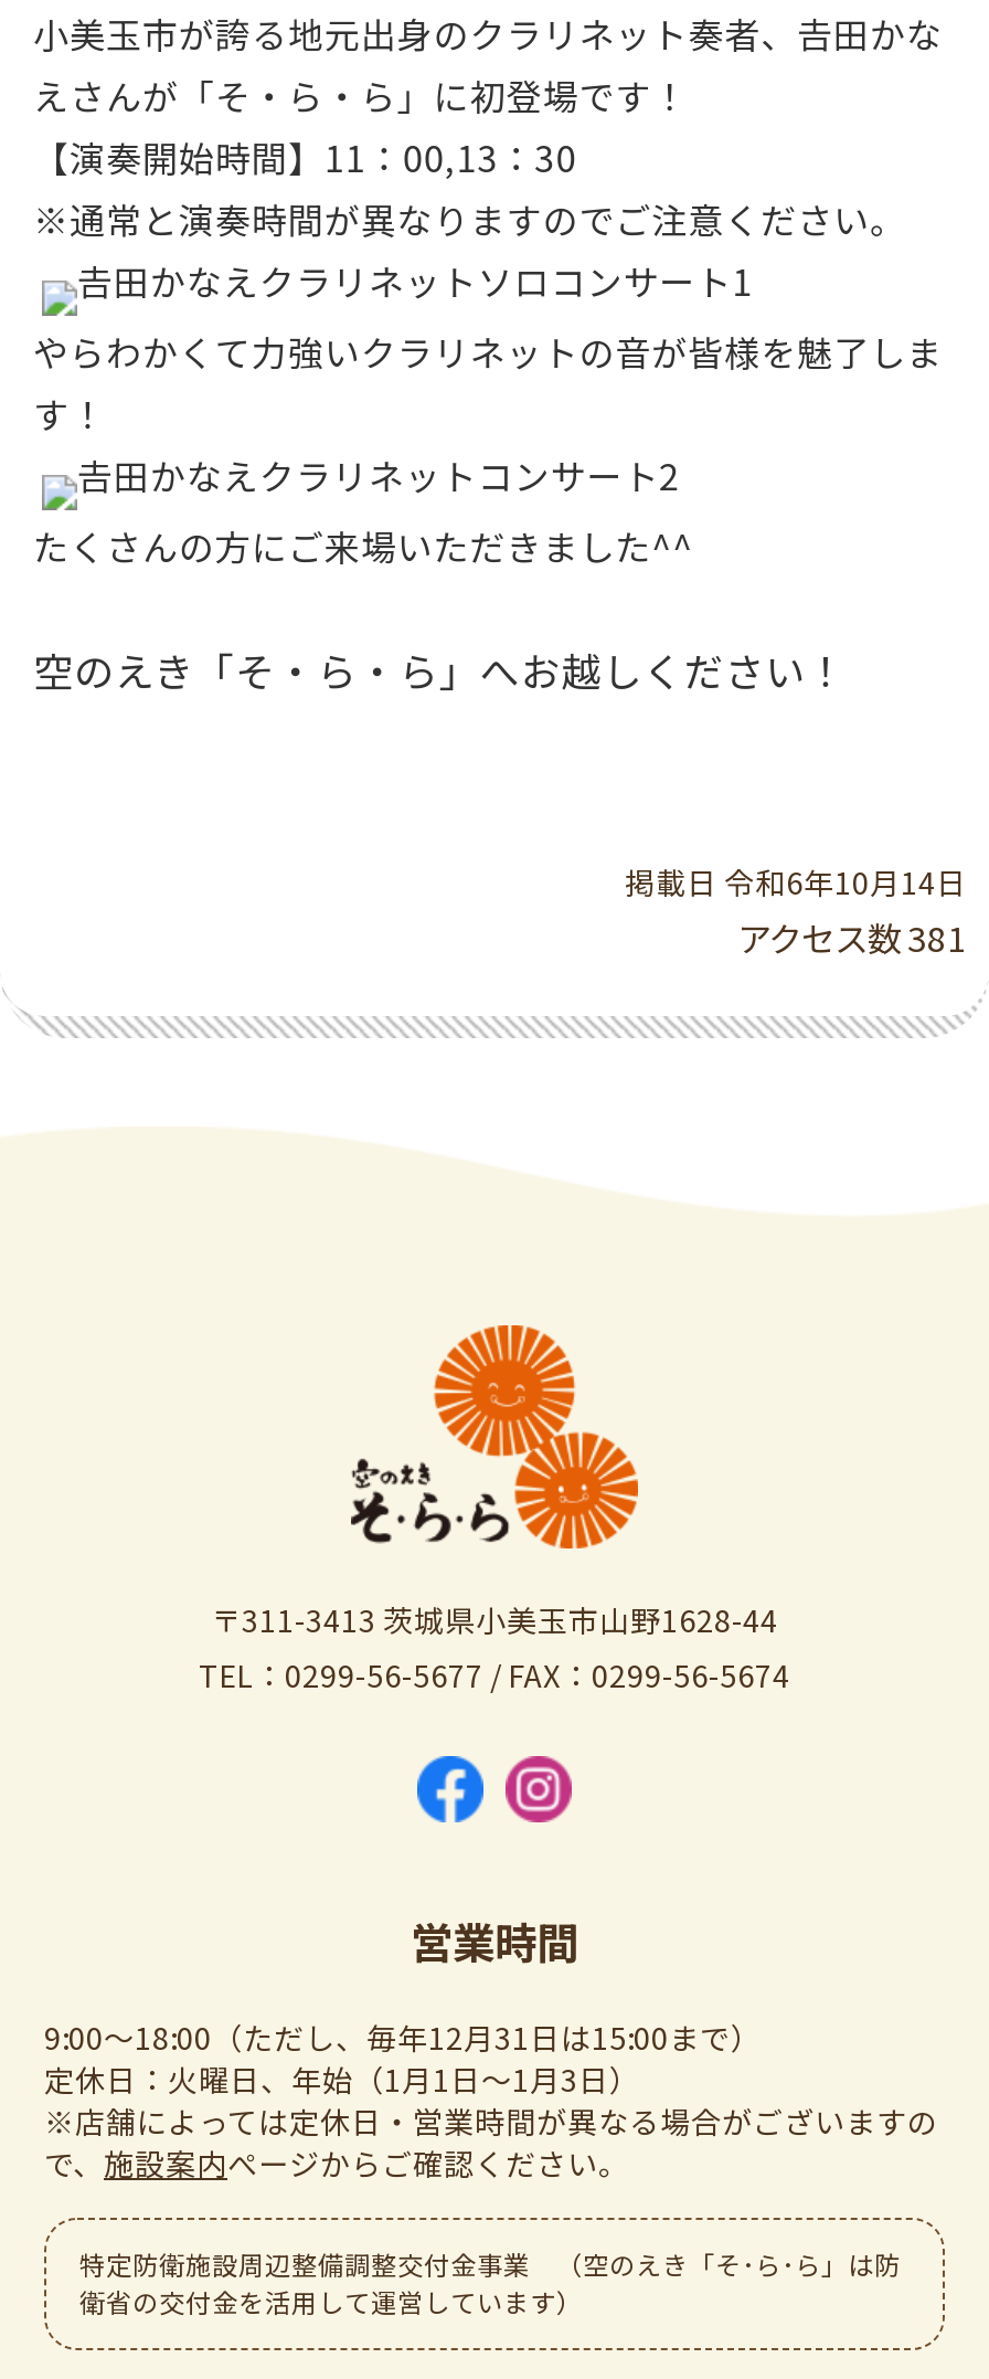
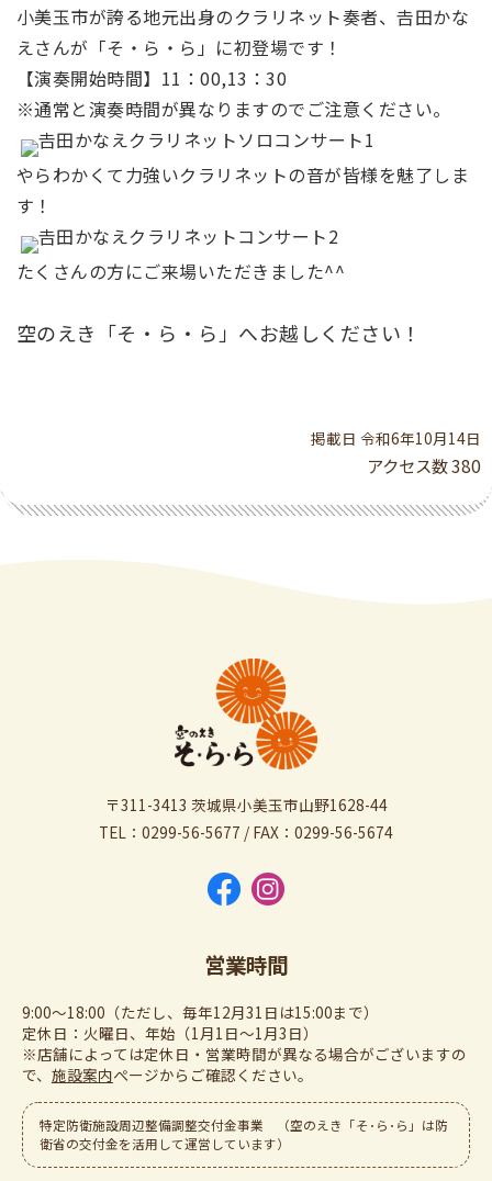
- アクセス数381
+ アクセス数380
